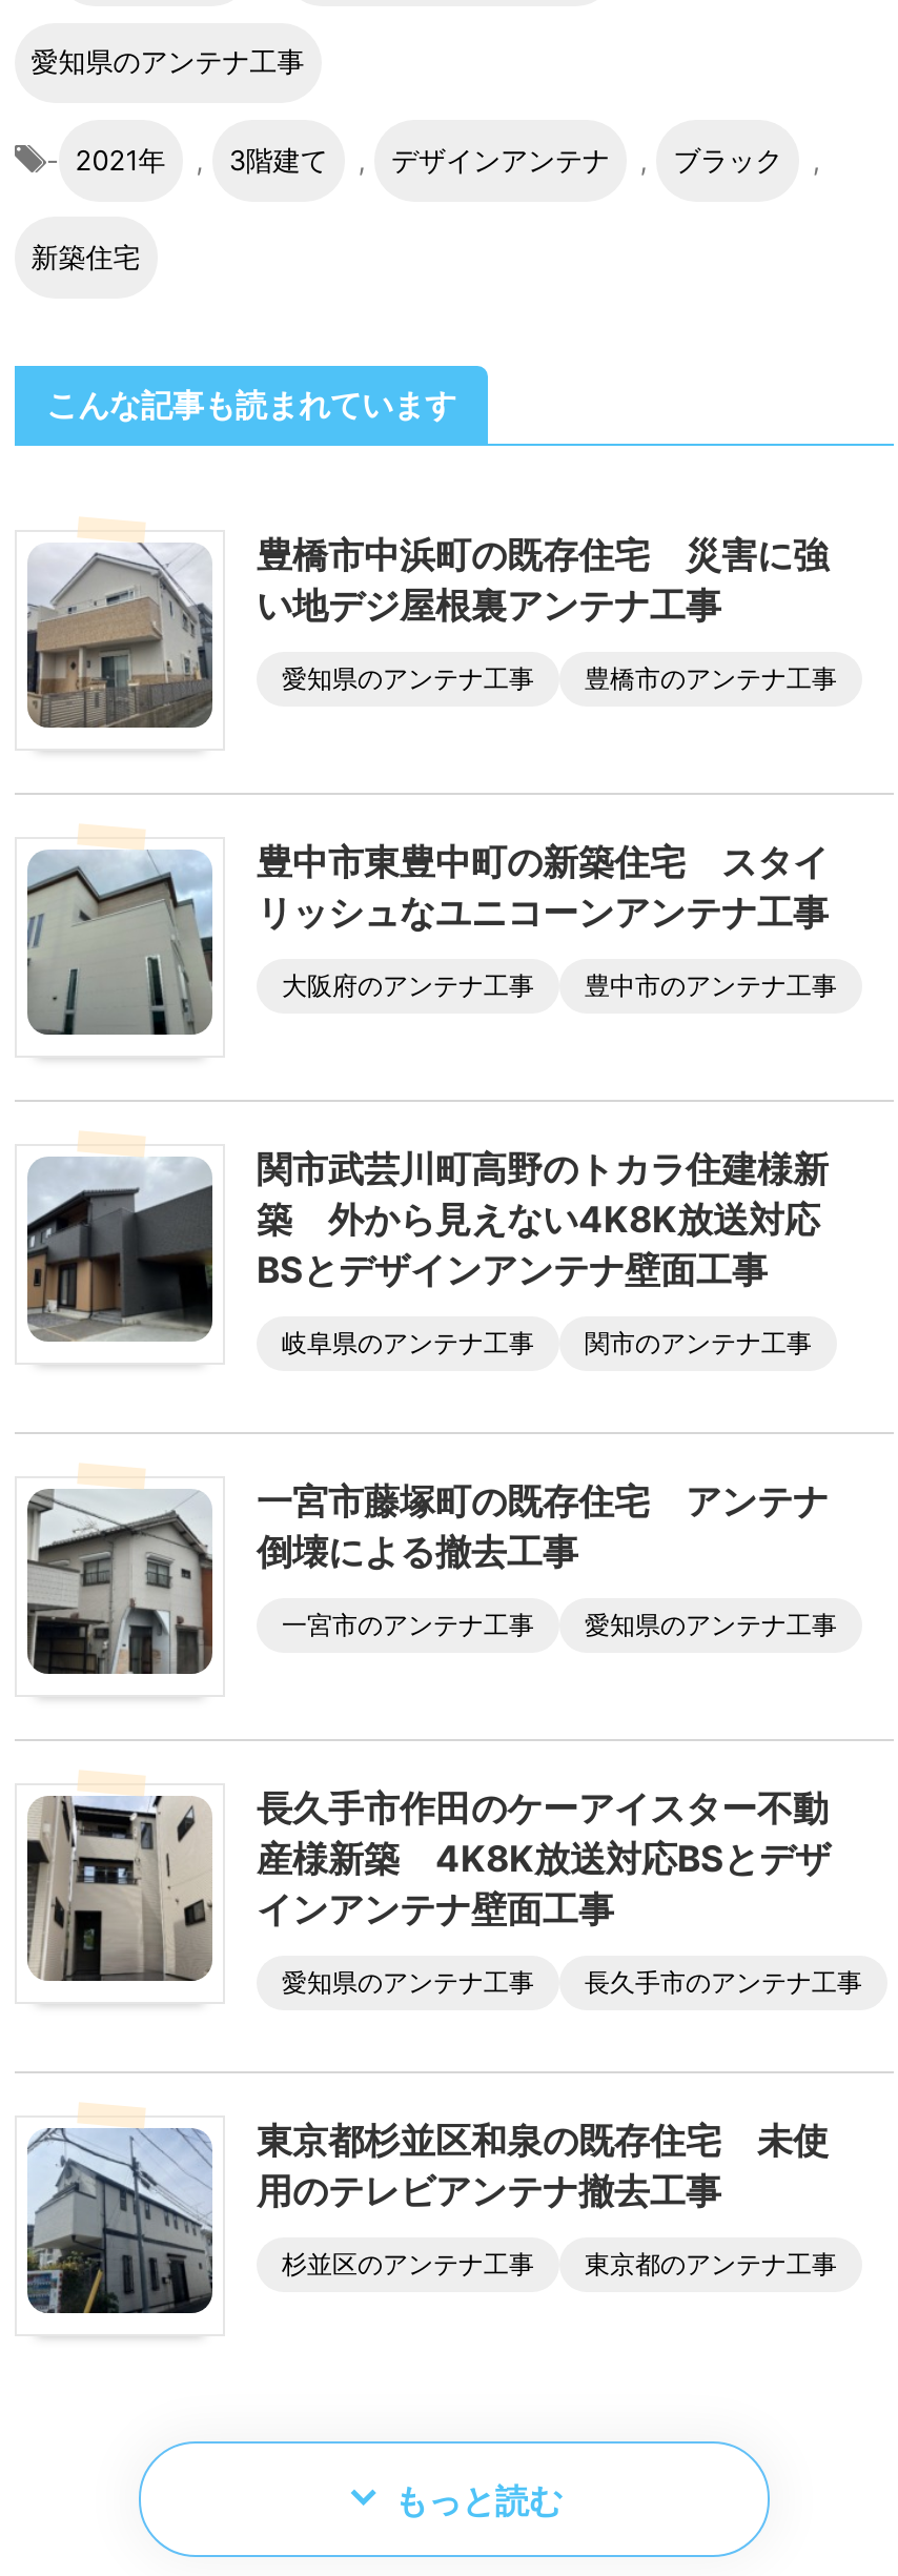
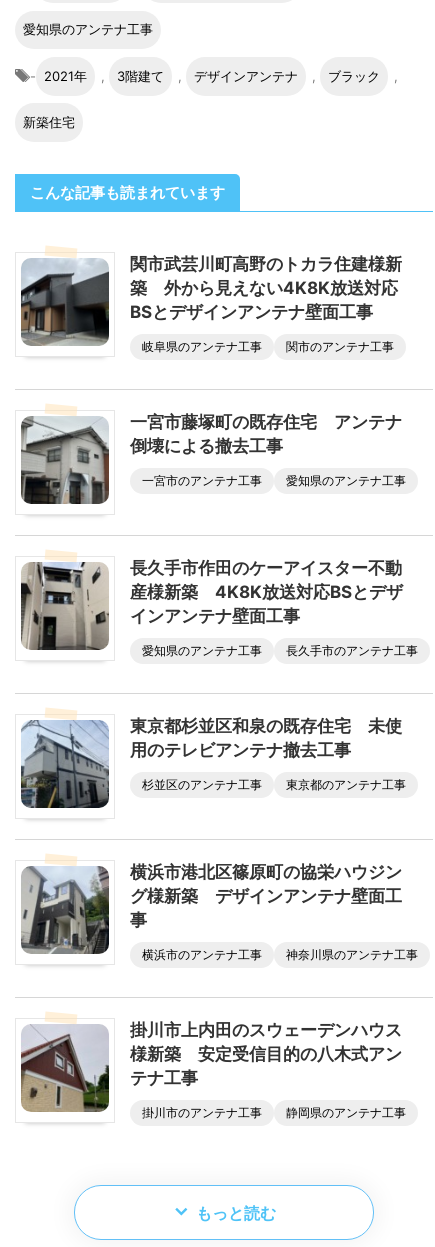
- [image]
- 豊橋市中浜町の既存住宅 災害に強
- い地デジ屋根裏アンテナ工事
- 愛知県のアンテナ工事
- 豊橋市のアンテナ工事

- [image]
- 豊中市東豊中町の新築住宅 スタイ
- リッシュなユニコーンアンテナ工事
- 大阪府のアンテナ工事
- 豊中市のアンテナ工事

moved up: [image] | 関市武芸川町高野のトカラ住建様新 | 築 外から見えない4K8K放送対応 | ... | 杉並区のアンテナ工事 | 東京都のアンテナ工事

+ [image]
+ 掛川市上内田のスウェーデンハウス
+ 様新築 安定受信目的の八木式アン
+ テナ工事
+ 掛川市のアンテナ工事
+ 静岡県のアンテナ工事

+ [image]
+ 横浜市港北区篠原町の協栄ハウジン
+ グ様新築 デザインアンテナ壁面工
+ 事
+ 横浜市のアンテナ工事
+ 神奈川県のアンテナ工事
